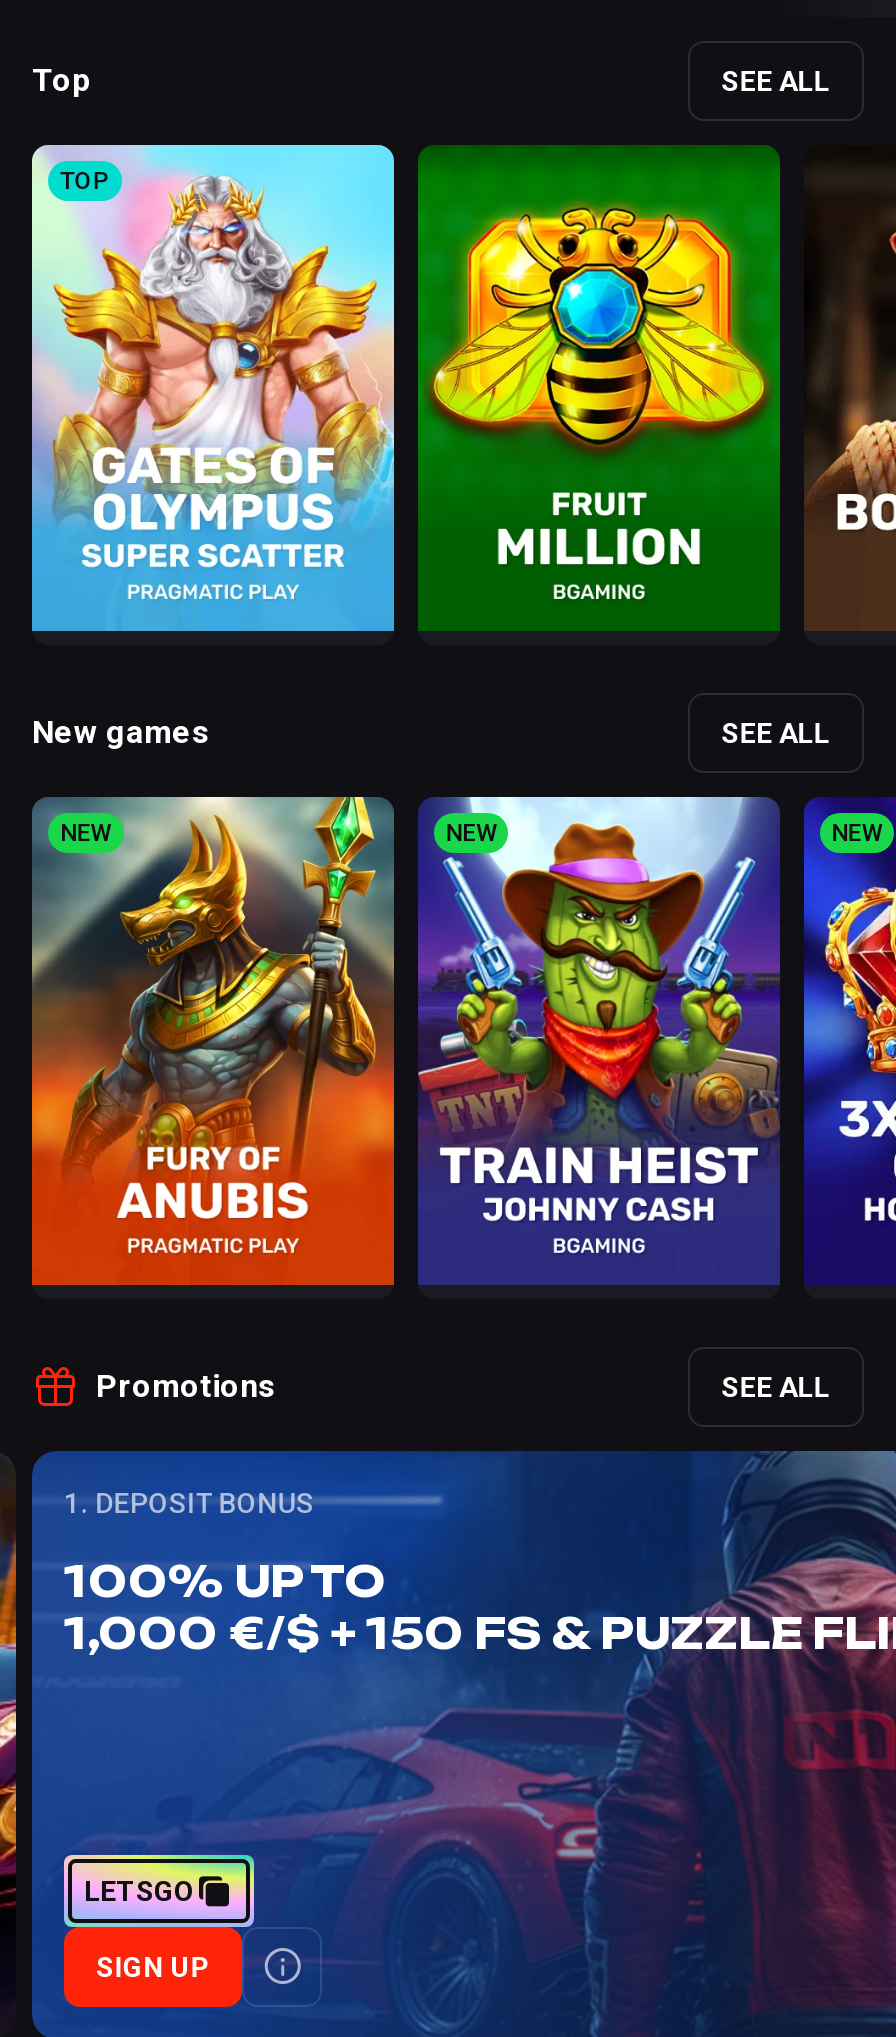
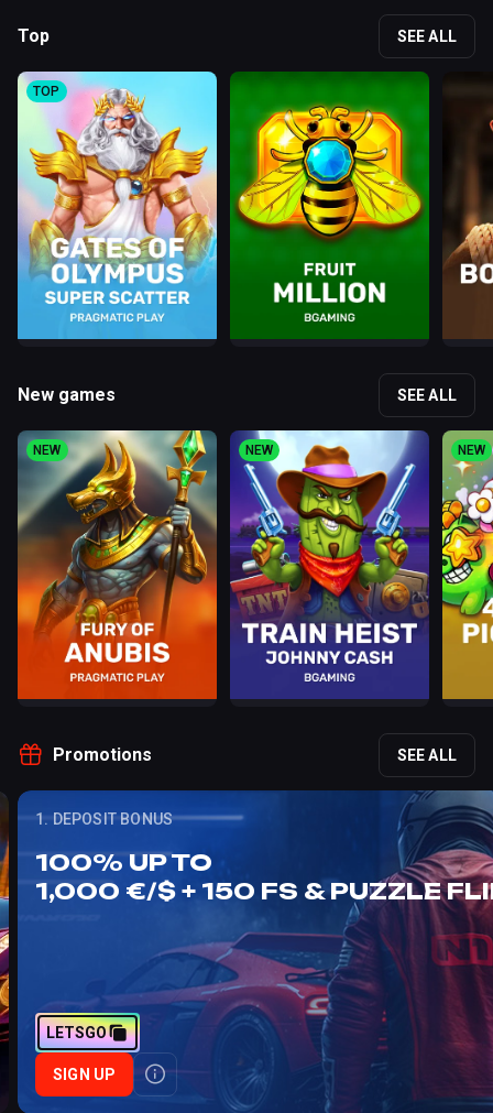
- [image]
+ [image]
